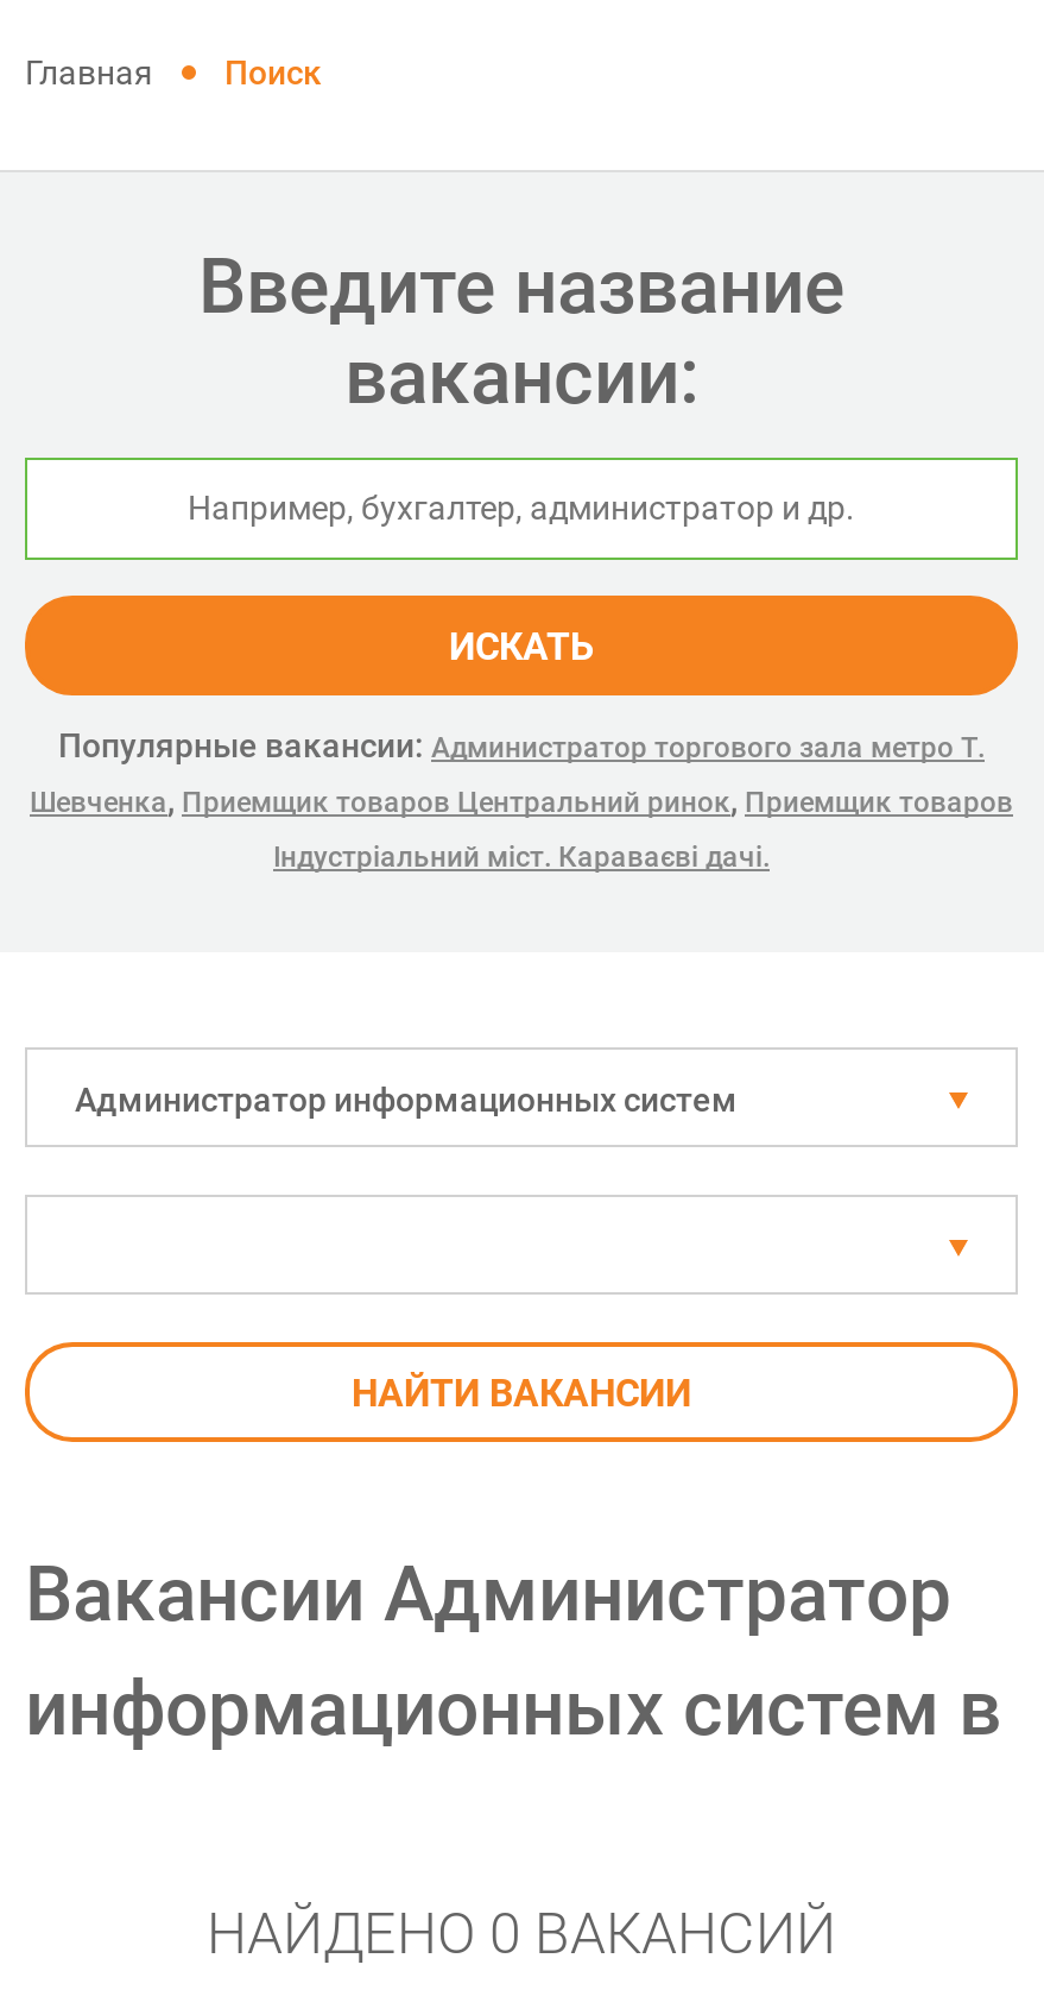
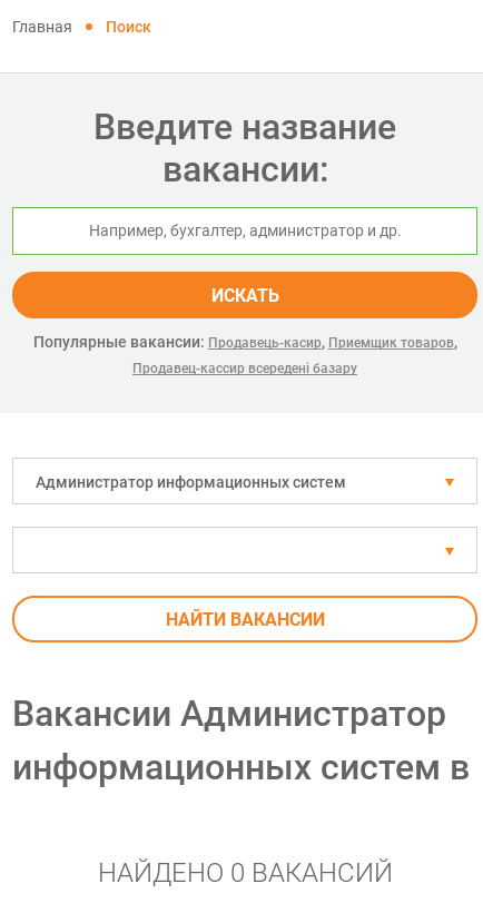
- Популярные вакансии: Администратор торгового зала метро Т.
- Шевченка, Приемщик товаров Центральний ринок, Приемщик товаров
+ Популярные вакансии: Продавець-касир, Приемщик товаров,

- Індустріальний міст. Караваєві дачі.
+ Продавец-кассир всередені базару
